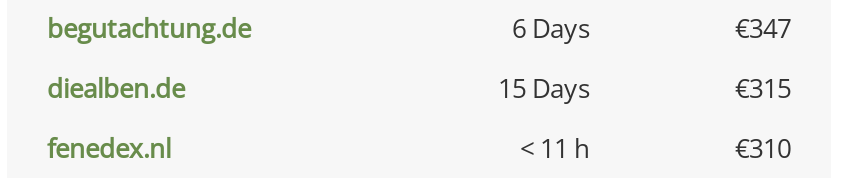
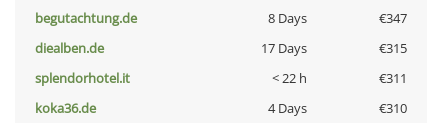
- 6 Days
+ 8 Days

- 15 Days
+ 17 Days

- fenedex.nl
- < 11 h
+ splendorhotel.it
+ < 22 h
+ €311
+ koka36.de
+ 4 Days
